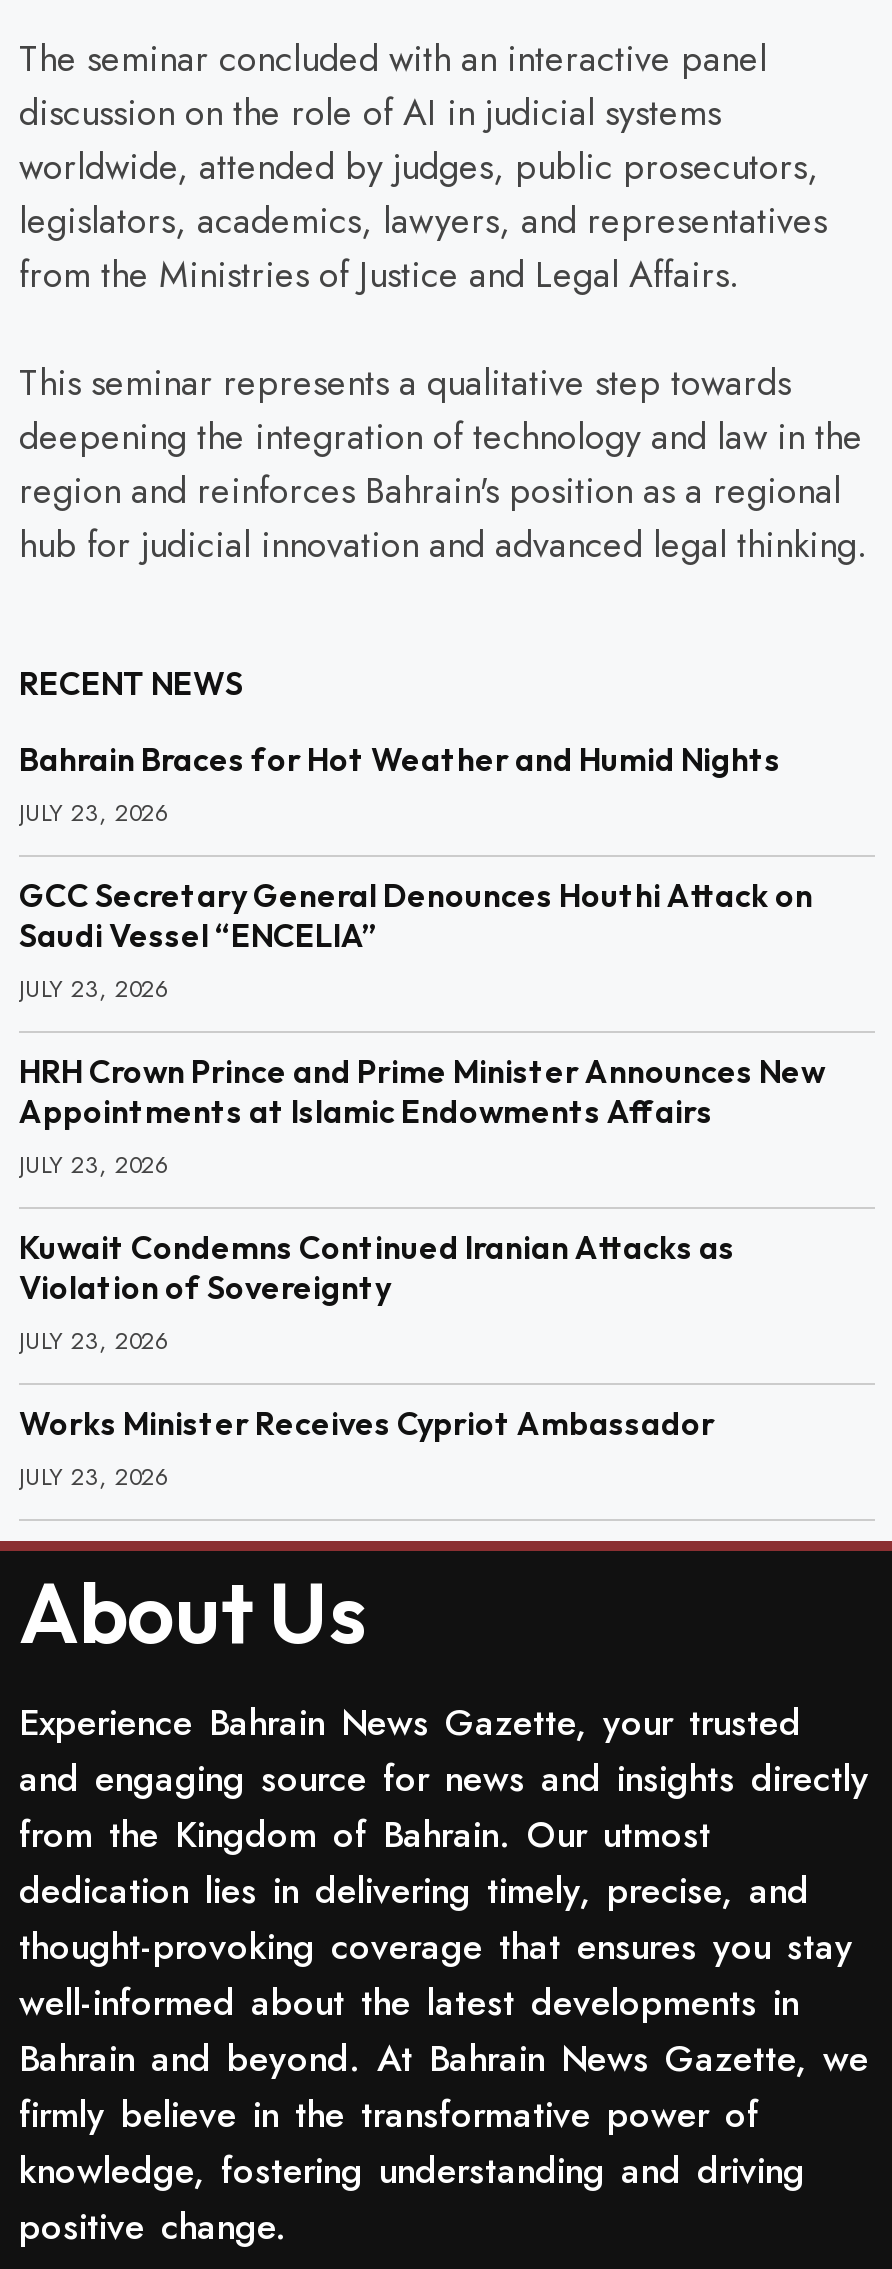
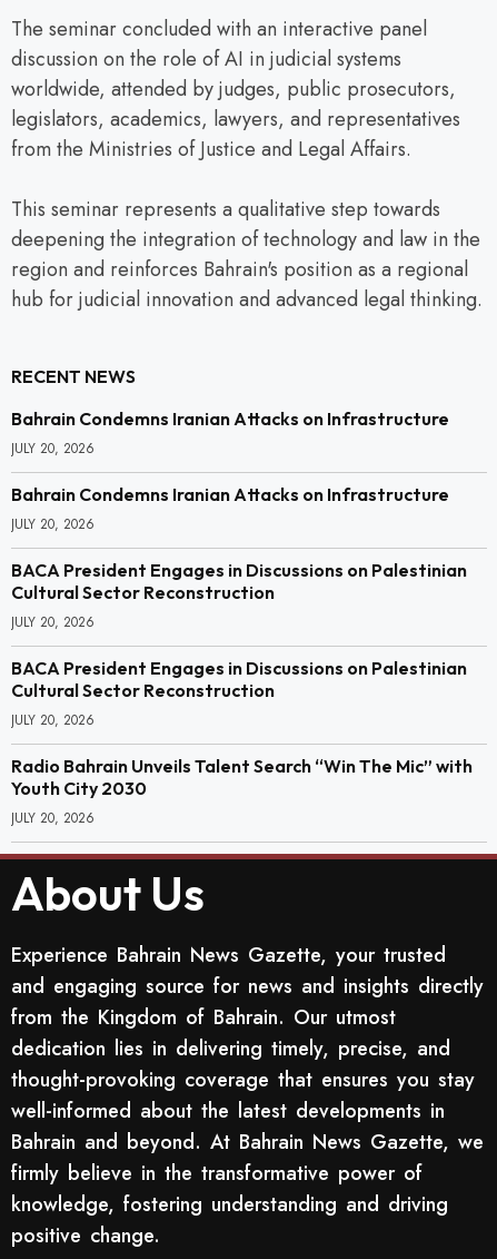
- Bahrain Braces for Hot Weather and Humid Nights
- JULY 23, 2026
+ Bahrain Condemns Iranian Attacks on Infrastructure
+ JULY 20, 2026

- GCC Secretary General Denounces Houthi Attack on
- Saudi Vessel “ENCELIA”
- JULY 23, 2026
+ Bahrain Condemns Iranian Attacks on Infrastructure
+ JULY 20, 2026

- HRH Crown Prince and Prime Minister Announces New
- Appointments at Islamic Endowments Affairs
- JULY 23, 2026
+ BACA President Engages in Discussions on Palestinian
+ Cultural Sector Reconstruction
+ JULY 20, 2026

- Kuwait Condemns Continued Iranian Attacks as
- Violation of Sovereignty
- JULY 23, 2026
+ BACA President Engages in Discussions on Palestinian
+ Cultural Sector Reconstruction
+ JULY 20, 2026

- Works Minister Receives Cypriot Ambassador
- JULY 23, 2026
+ Radio Bahrain Unveils Talent Search “Win The Mic” with
+ Youth City 2030
+ JULY 20, 2026
